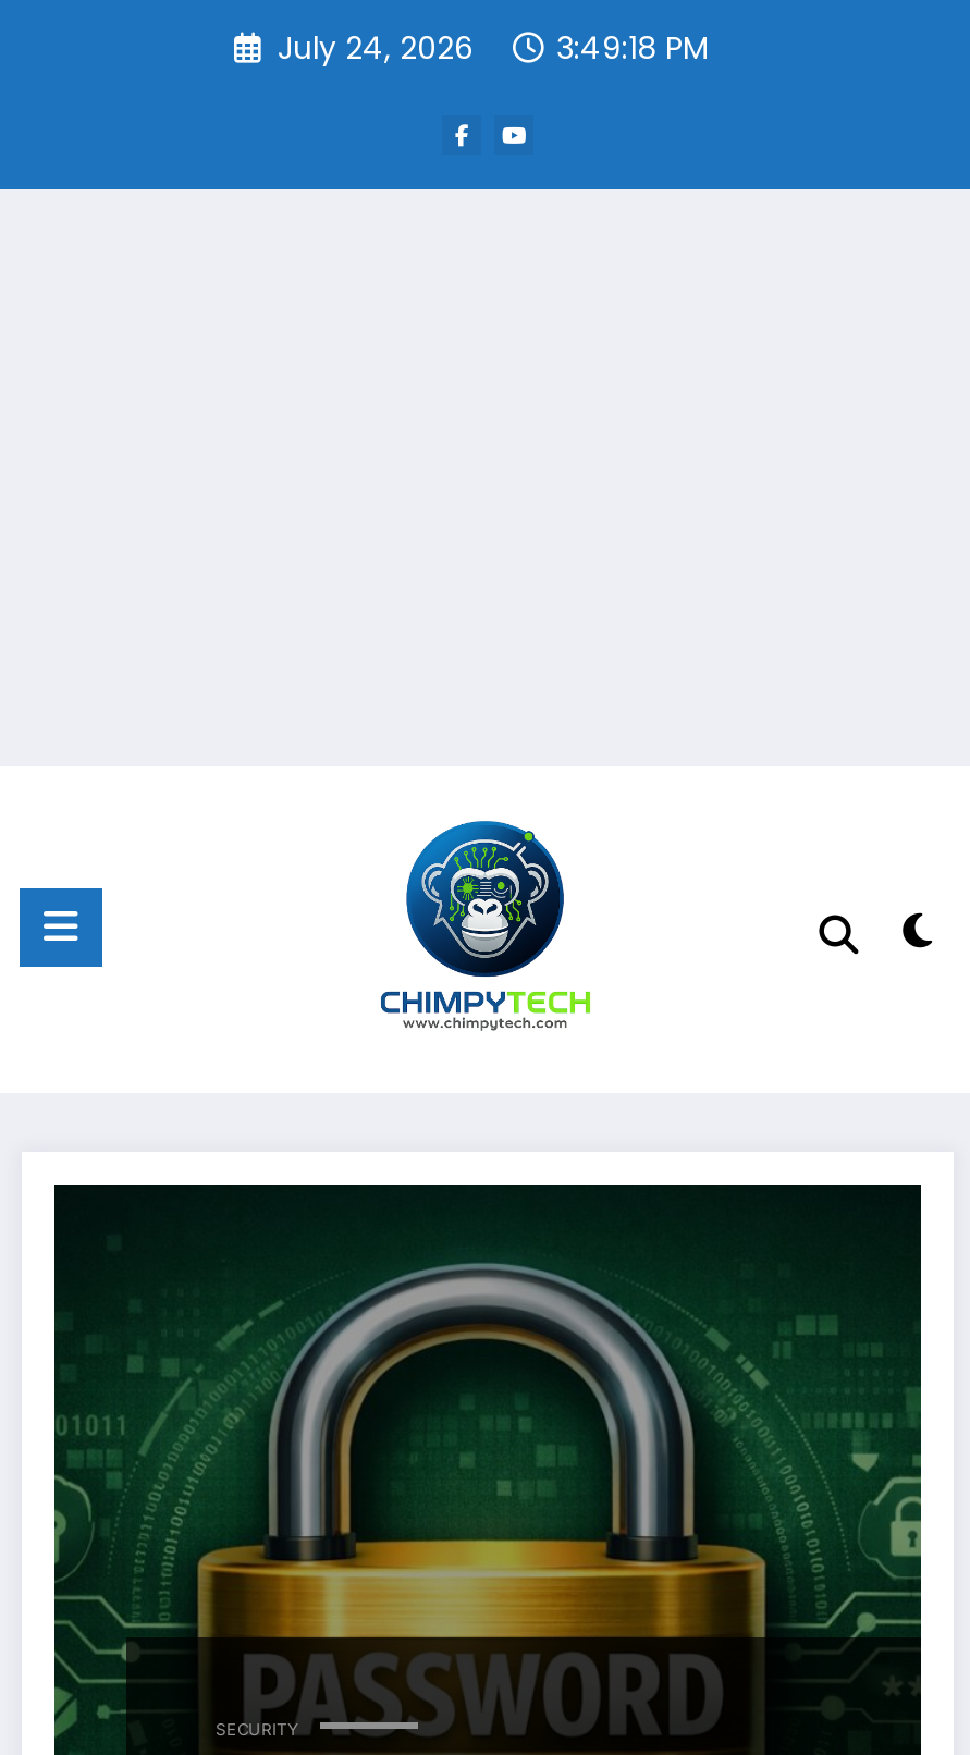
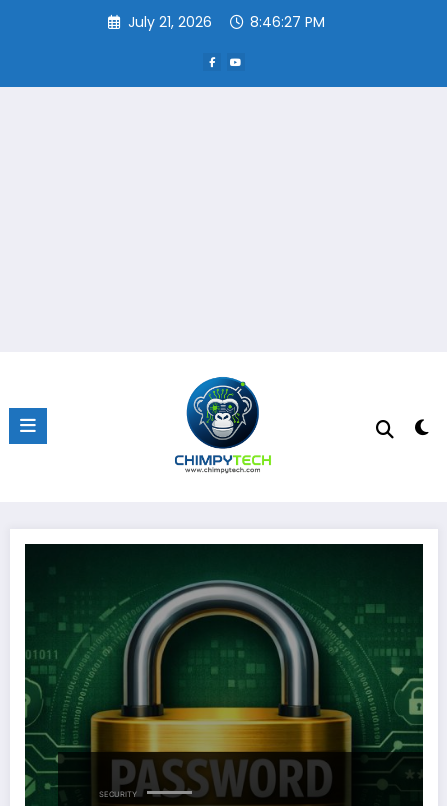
- July 24, 2026
+ July 21, 2026

- 3:49:18 PM
+ 8:46:27 PM
